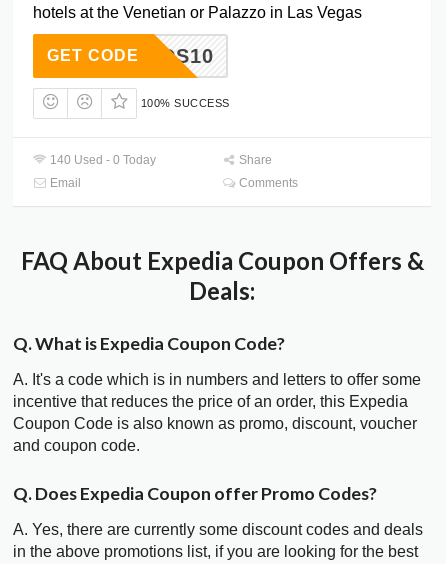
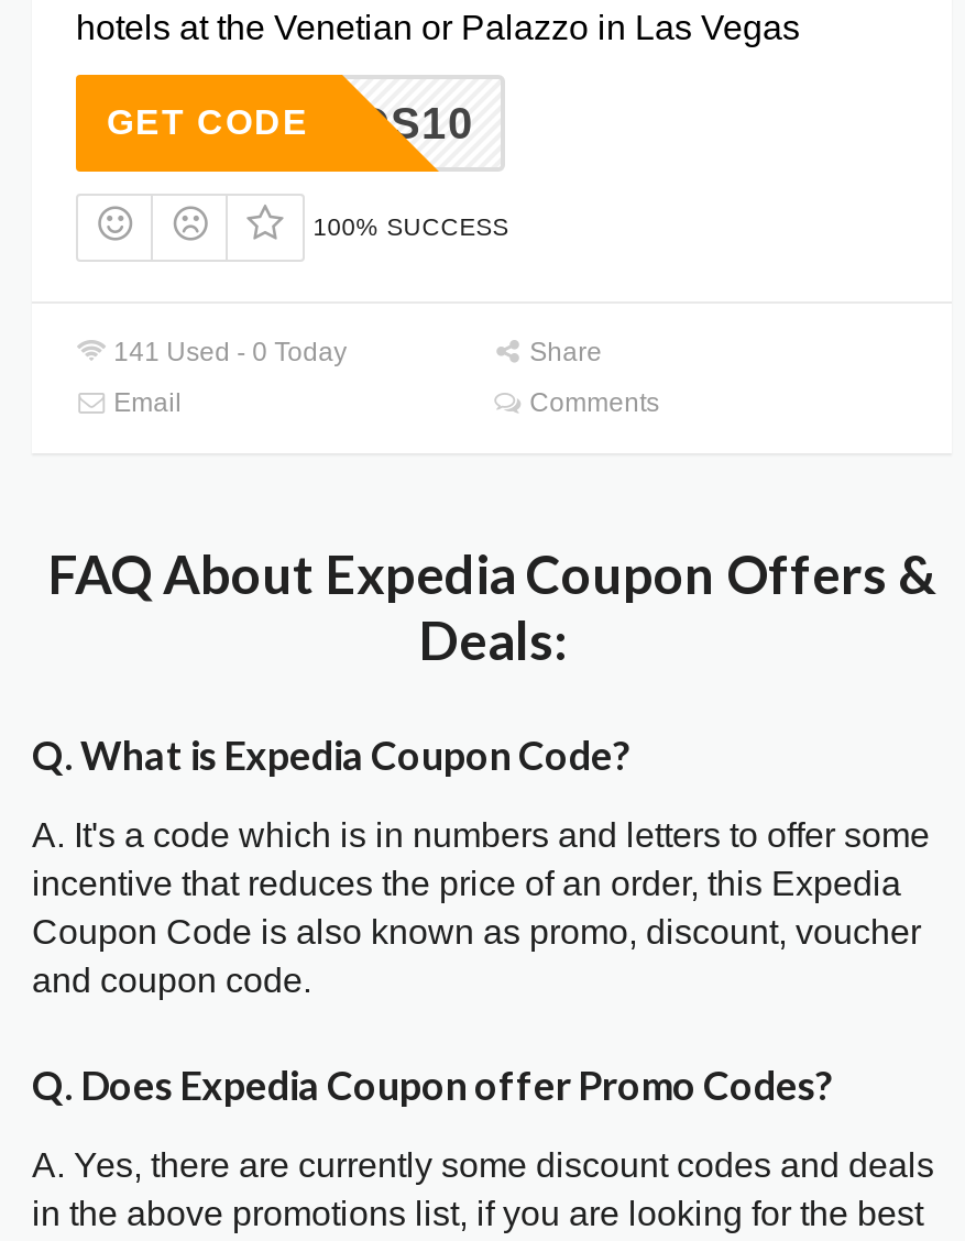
- 140 Used - 0 Today
+ 141 Used - 0 Today
